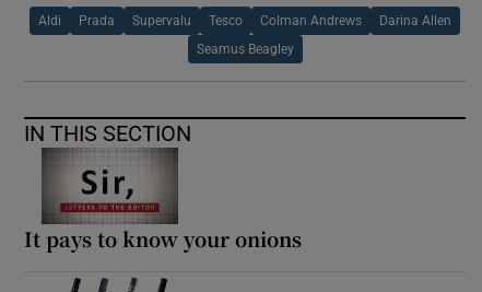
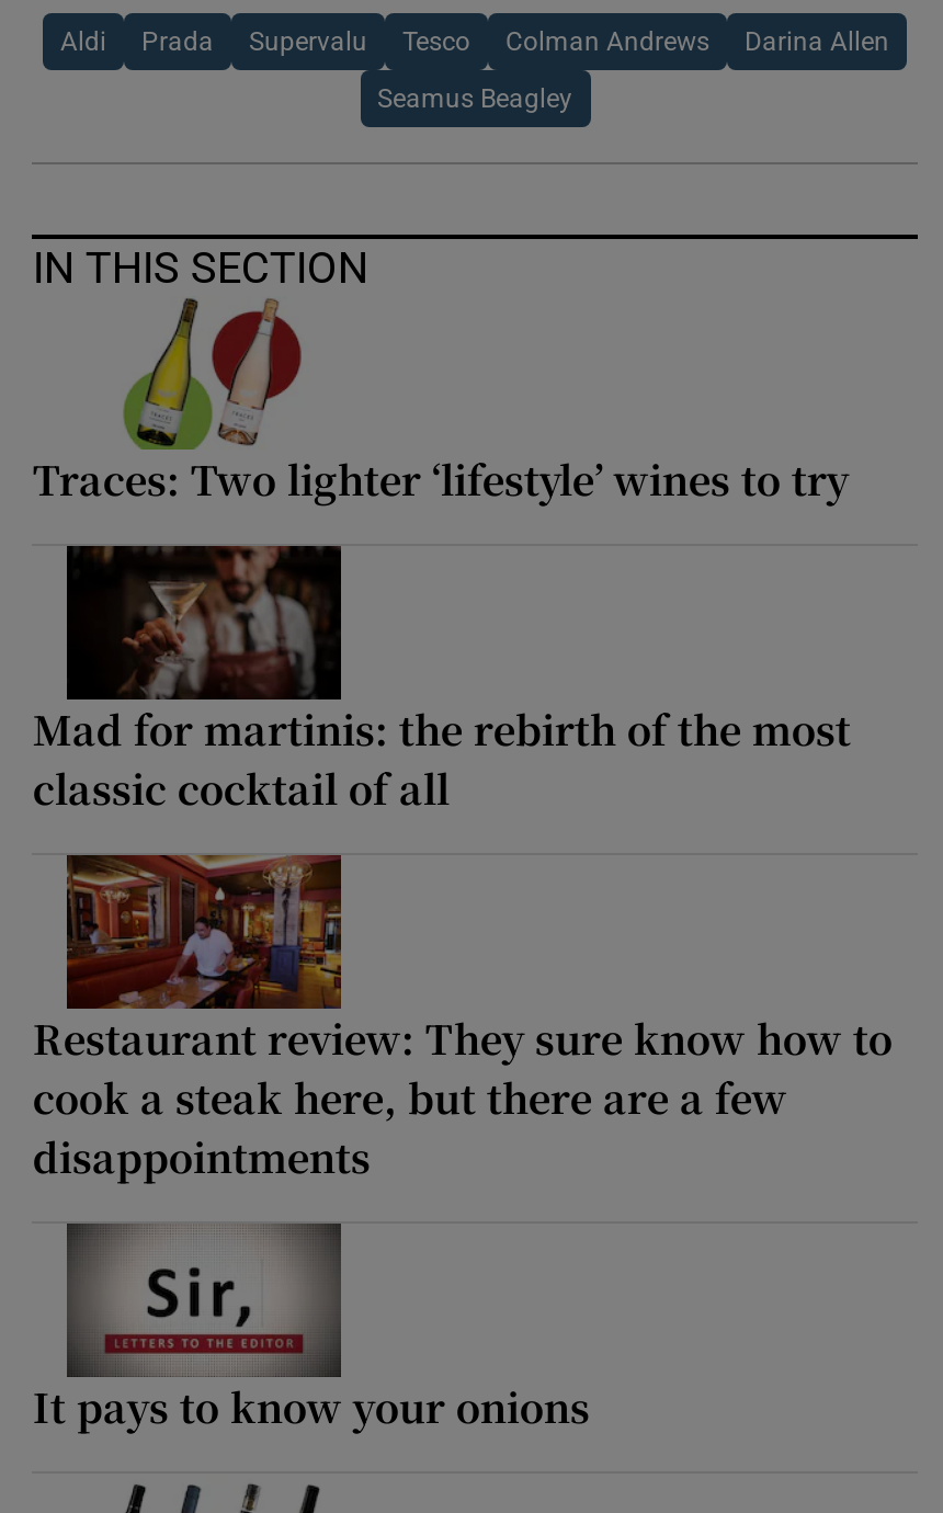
+ [image]
+ Traces: Two lighter ‘lifestyle’ wines to try

+ [image]
+ Mad for martinis: the rebirth of the most
+ classic cocktail of all

+ [image]
+ Restaurant review: They sure know how to
+ cook a steak here, but there are a few
+ disappointments
